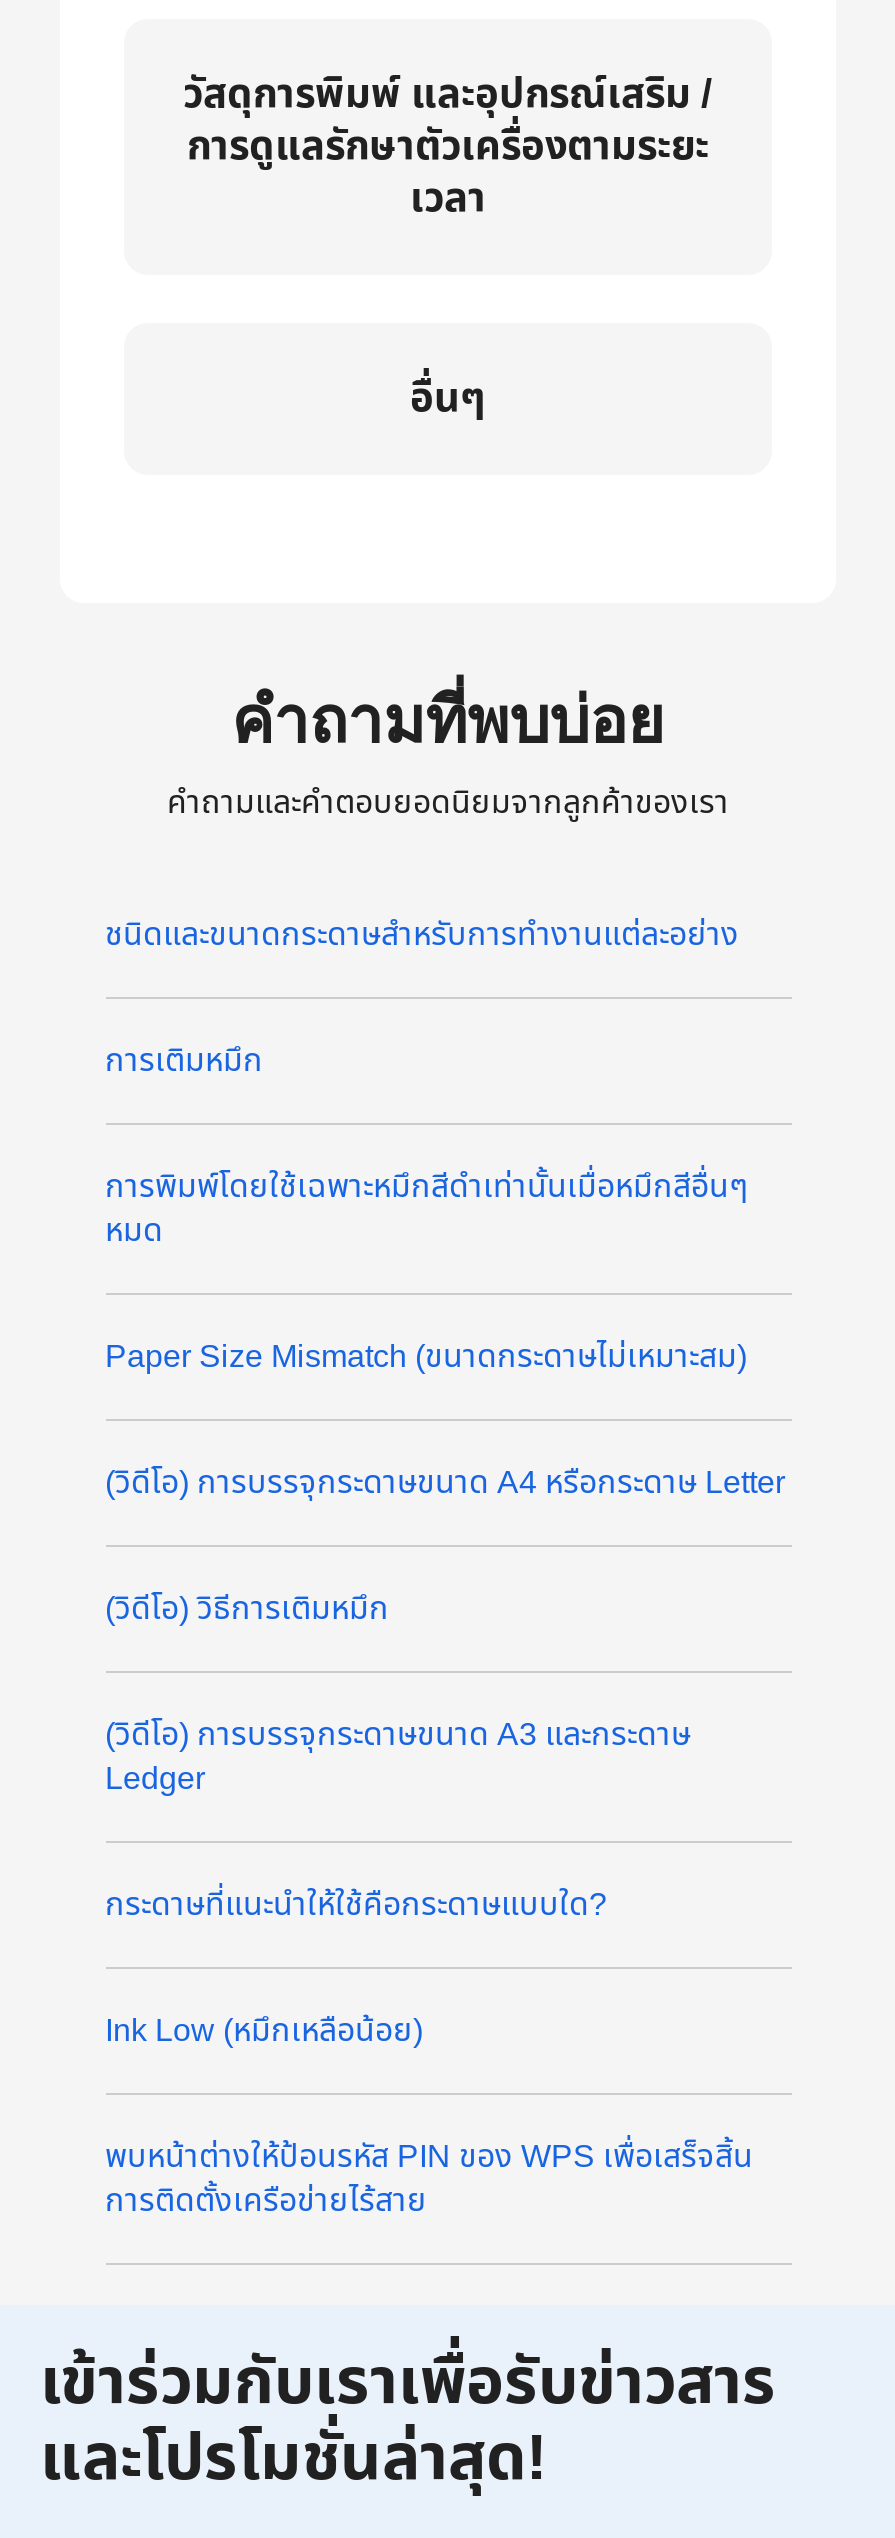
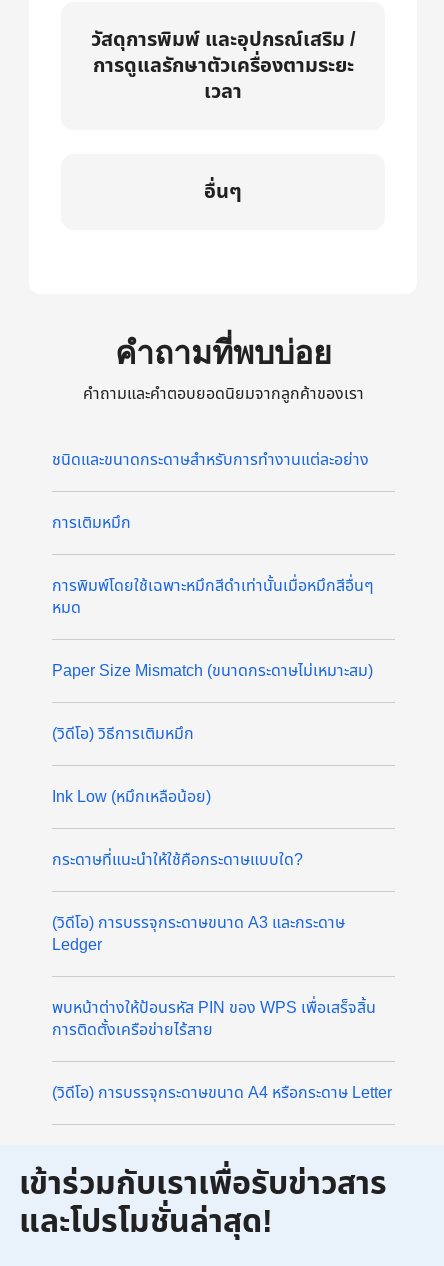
moved down: (วิดีโอ) การบรรจุกระดาษขนาด A4 หรือกระดาษ Letter

moved up: (วิดีโอ) วิธีการเติมหมึก

moved down: (วิดีโอ) การบรรจุกระดาษขนาด A3 และกระดาษ | Ledger

moved up: Ink Low (หมึกเหลือน้อย) | กระดาษที่แนะนำให้ใช้คือกระดาษแบบใด?

moved up: พบหน้าต่างให้ป้อนรหัส PIN ของ WPS เพื่อเสร็จสิ้น | การติดตั้งเครือข่ายไร้สาย
